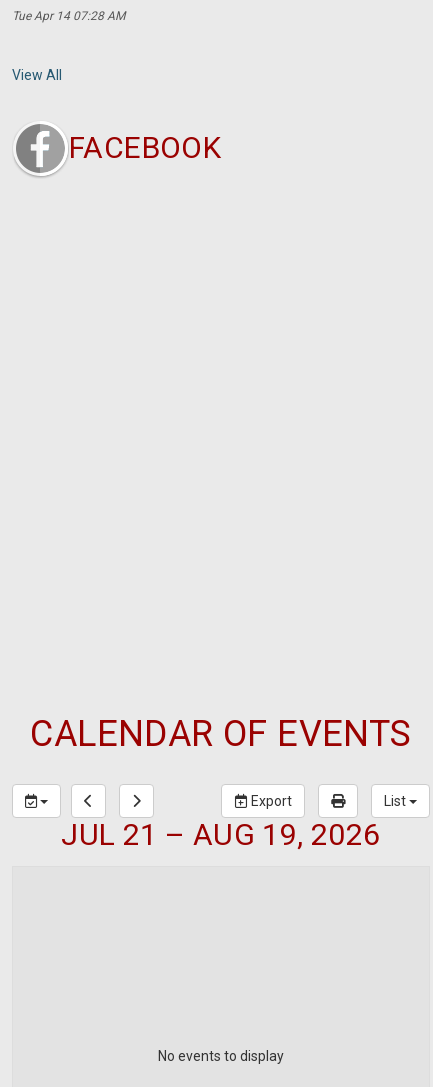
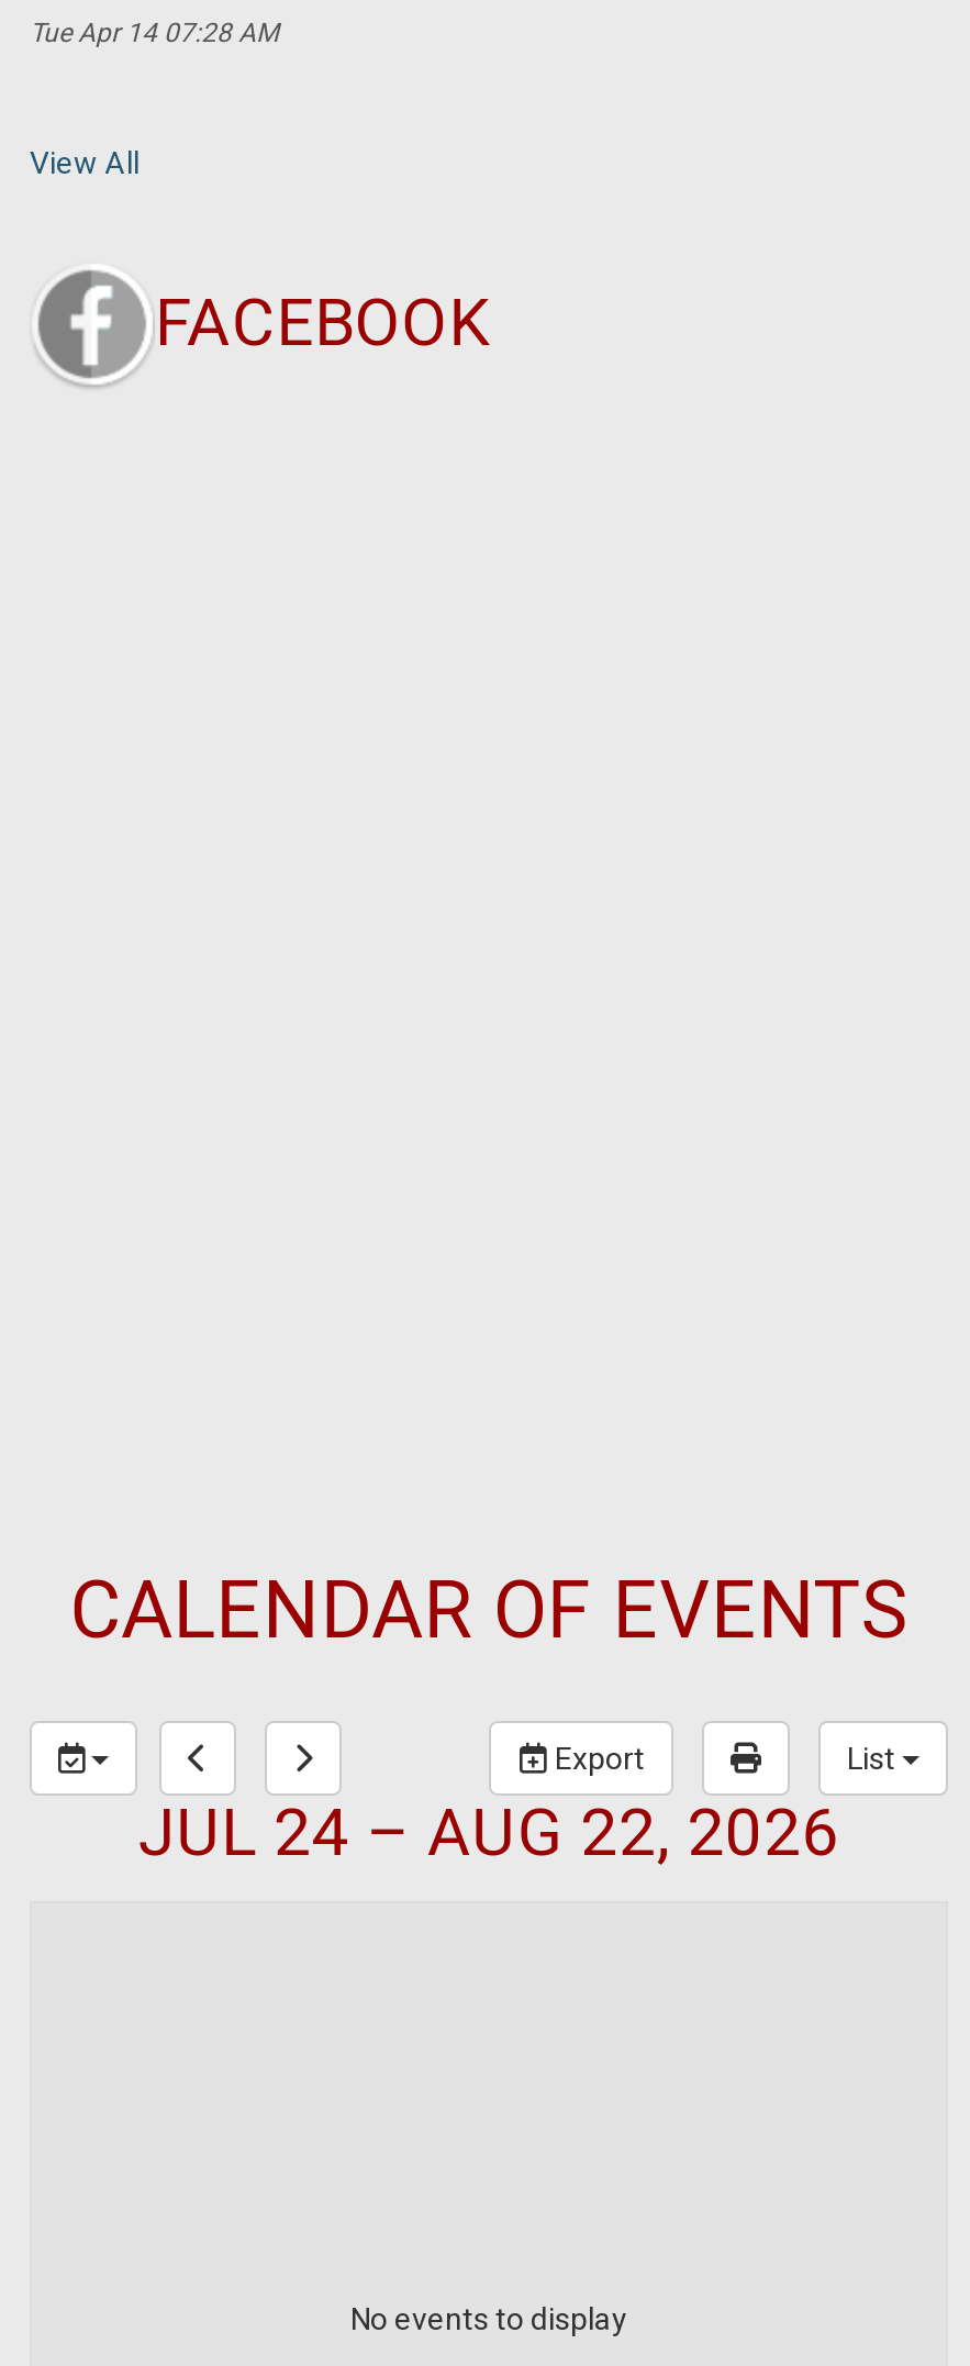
- JUL 21 – AUG 19, 2026
+ JUL 24 – AUG 22, 2026
